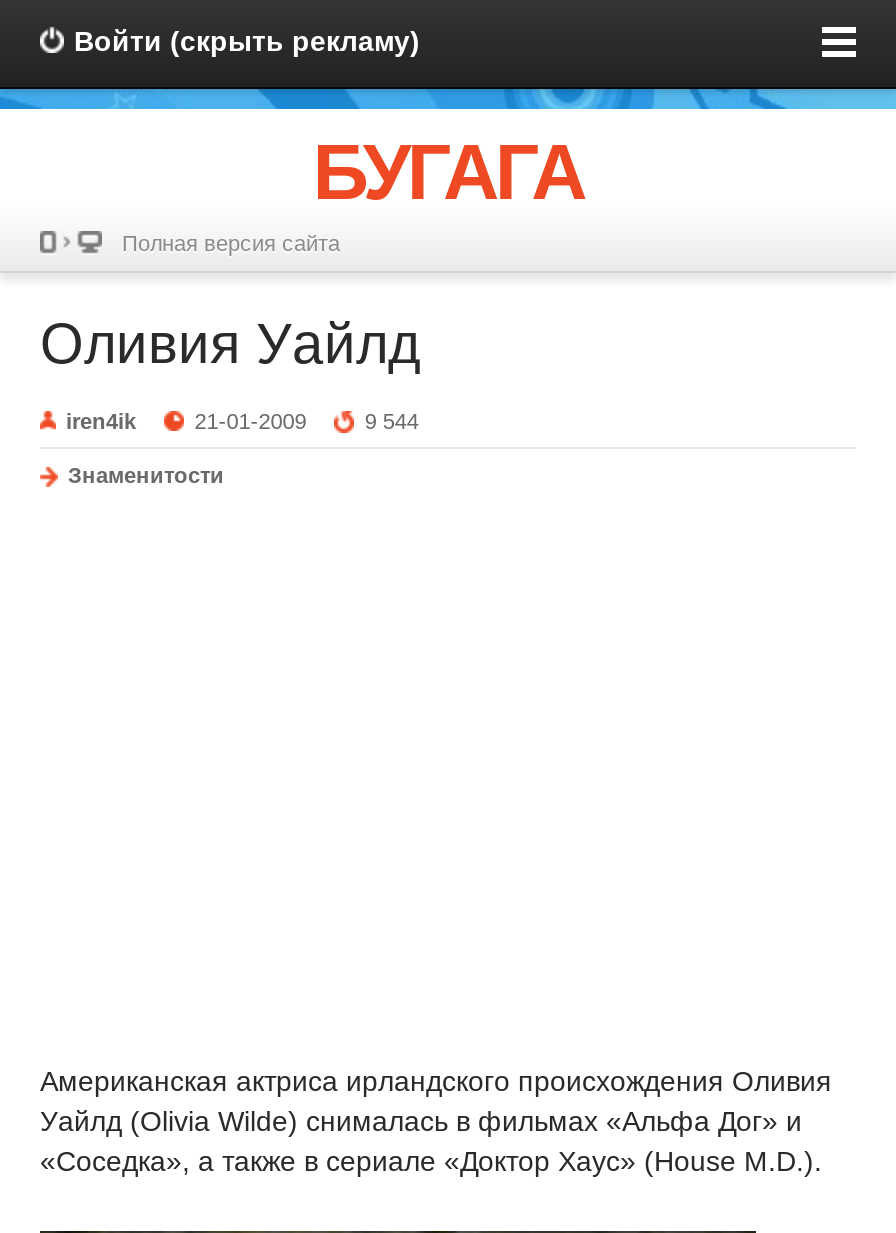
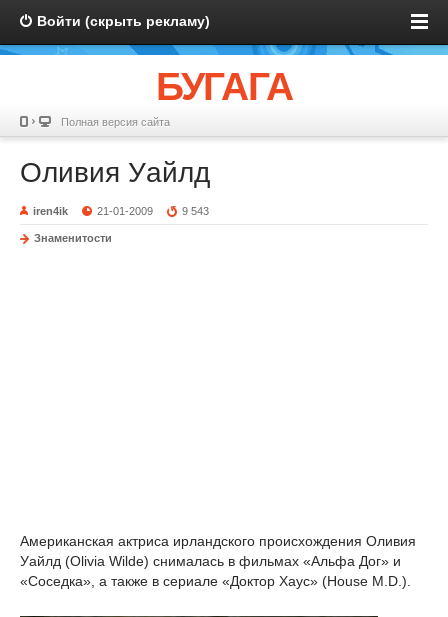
- 9 544
+ 9 543
